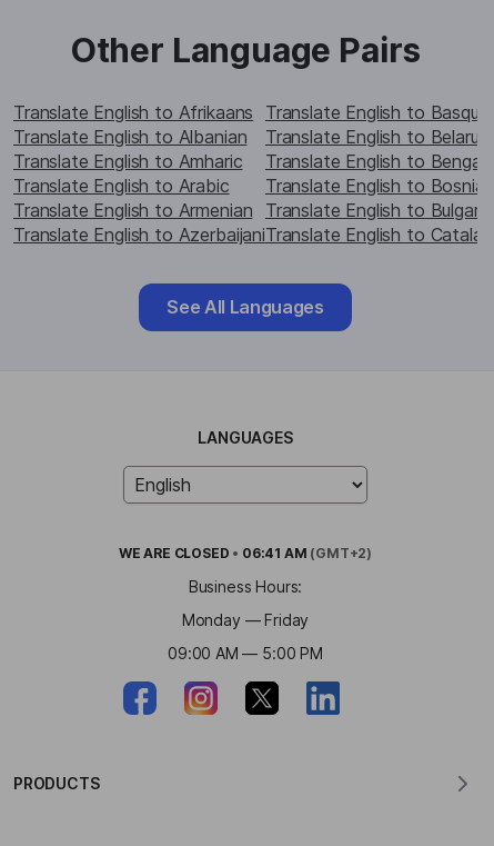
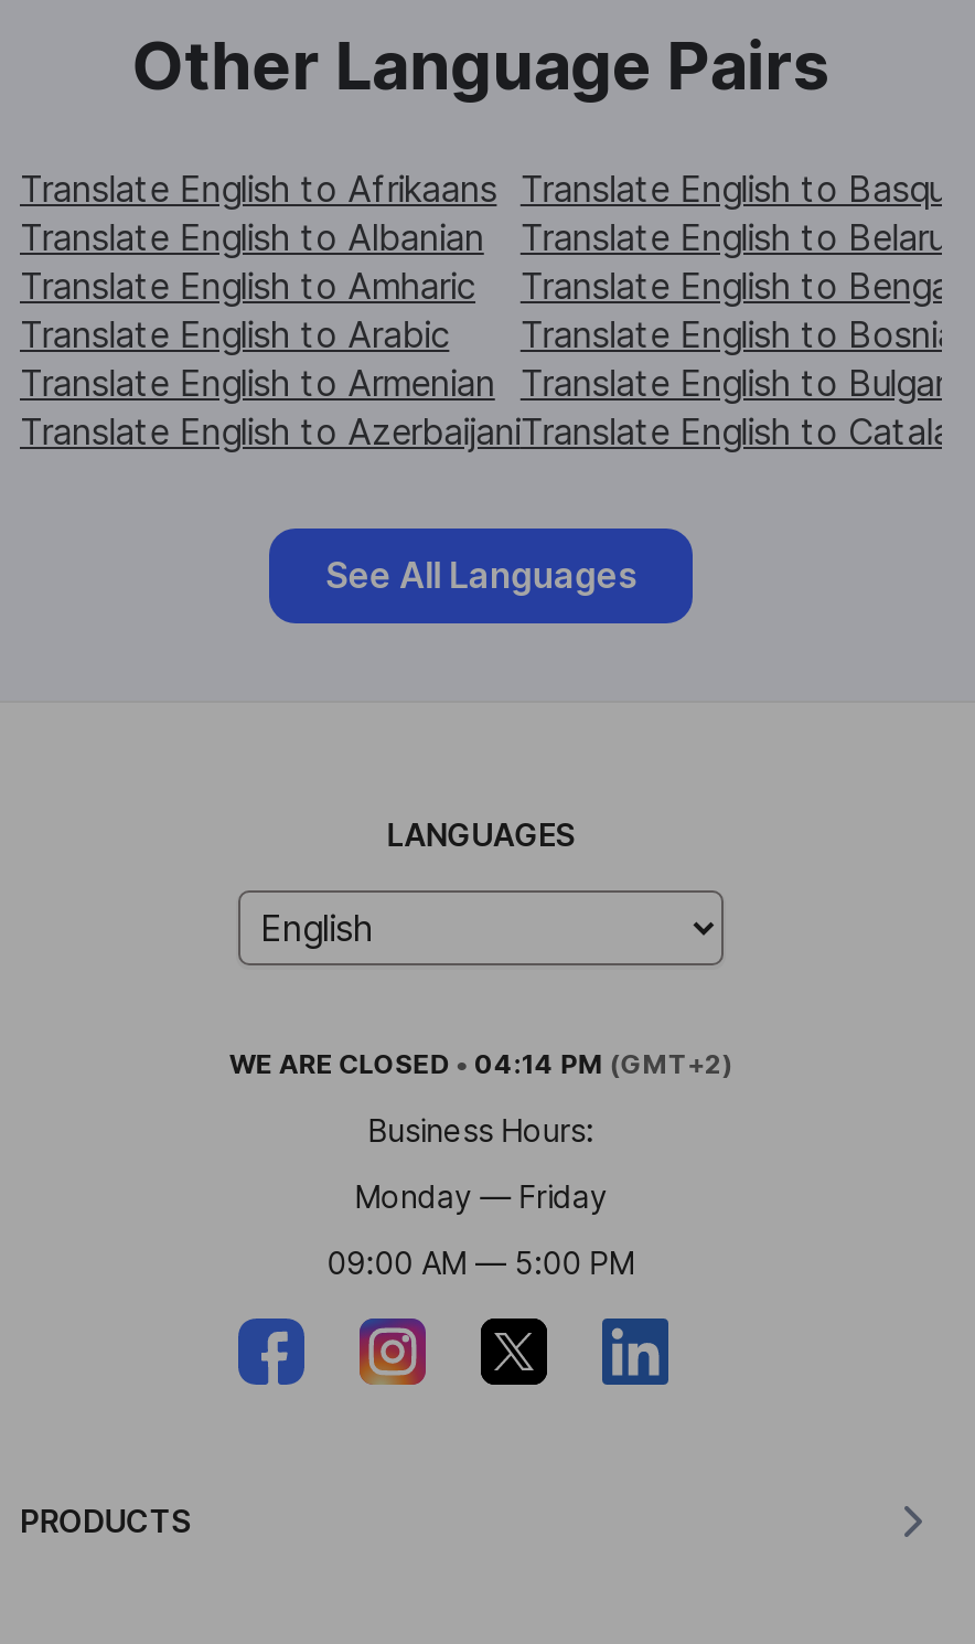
- WE ARE CLOSED • 06:41 AM (GMT+2)
+ WE ARE CLOSED • 04:14 PM (GMT+2)
